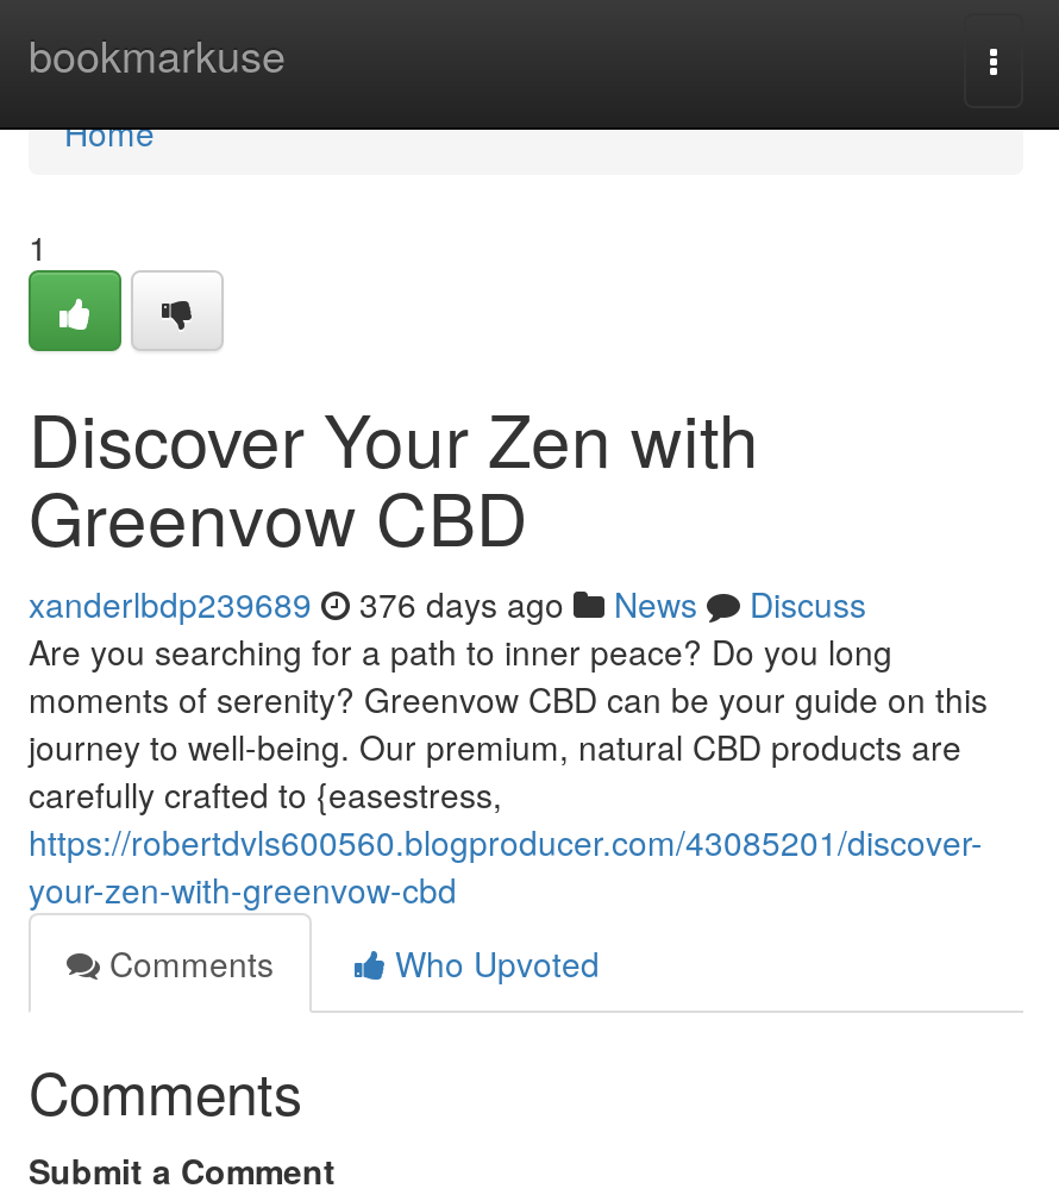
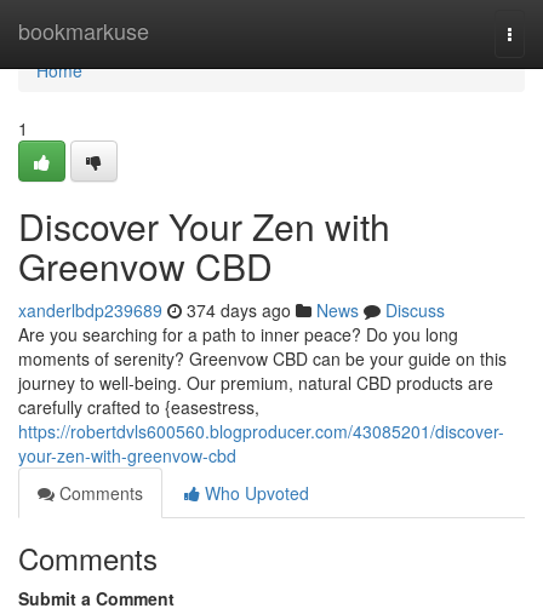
- xanderlbdp239689 376 days ago News Discuss
+ xanderlbdp239689 374 days ago News Discuss
